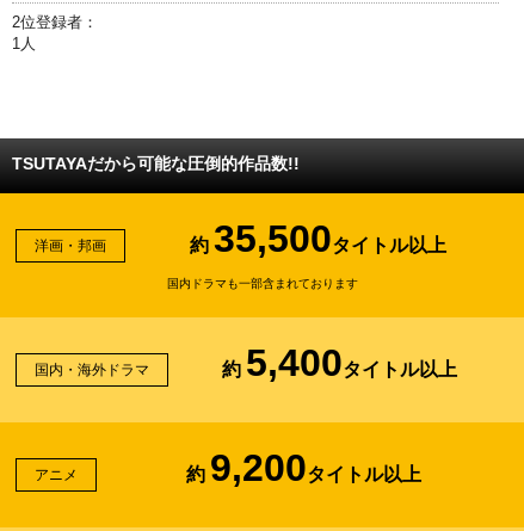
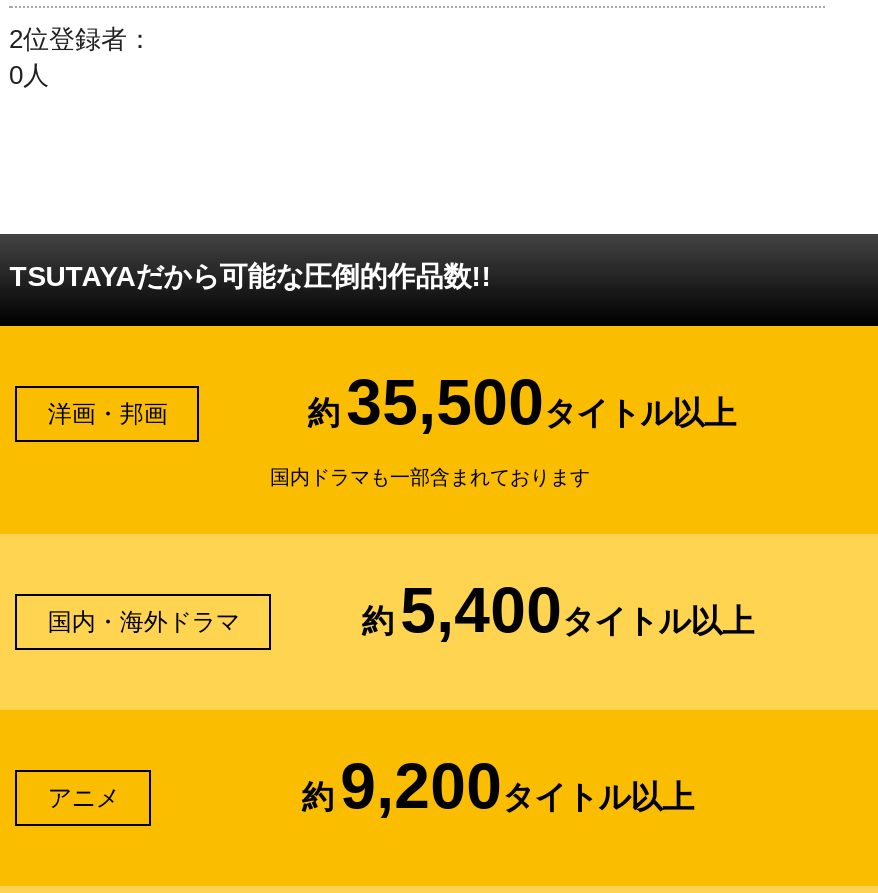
- 1人
+ 0人
